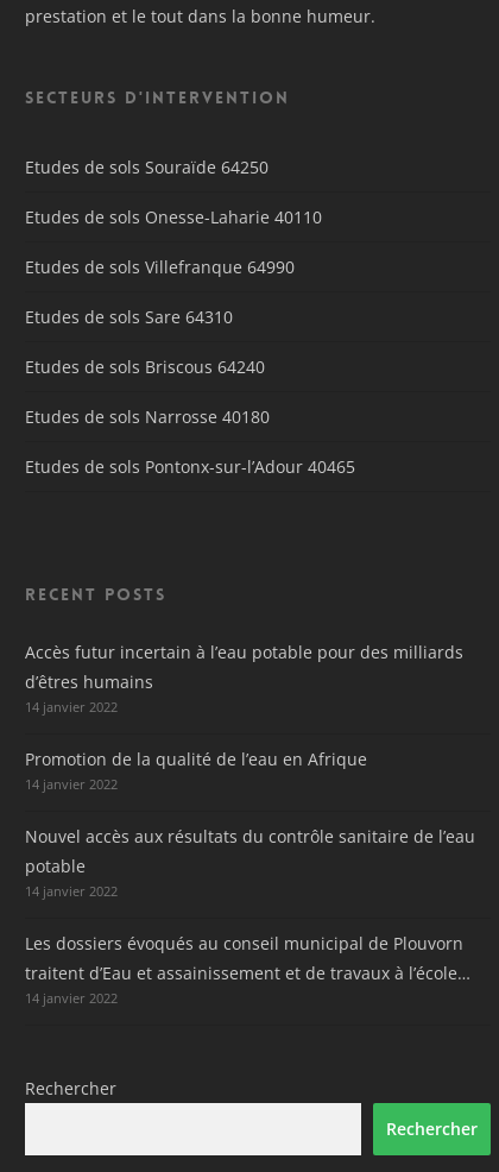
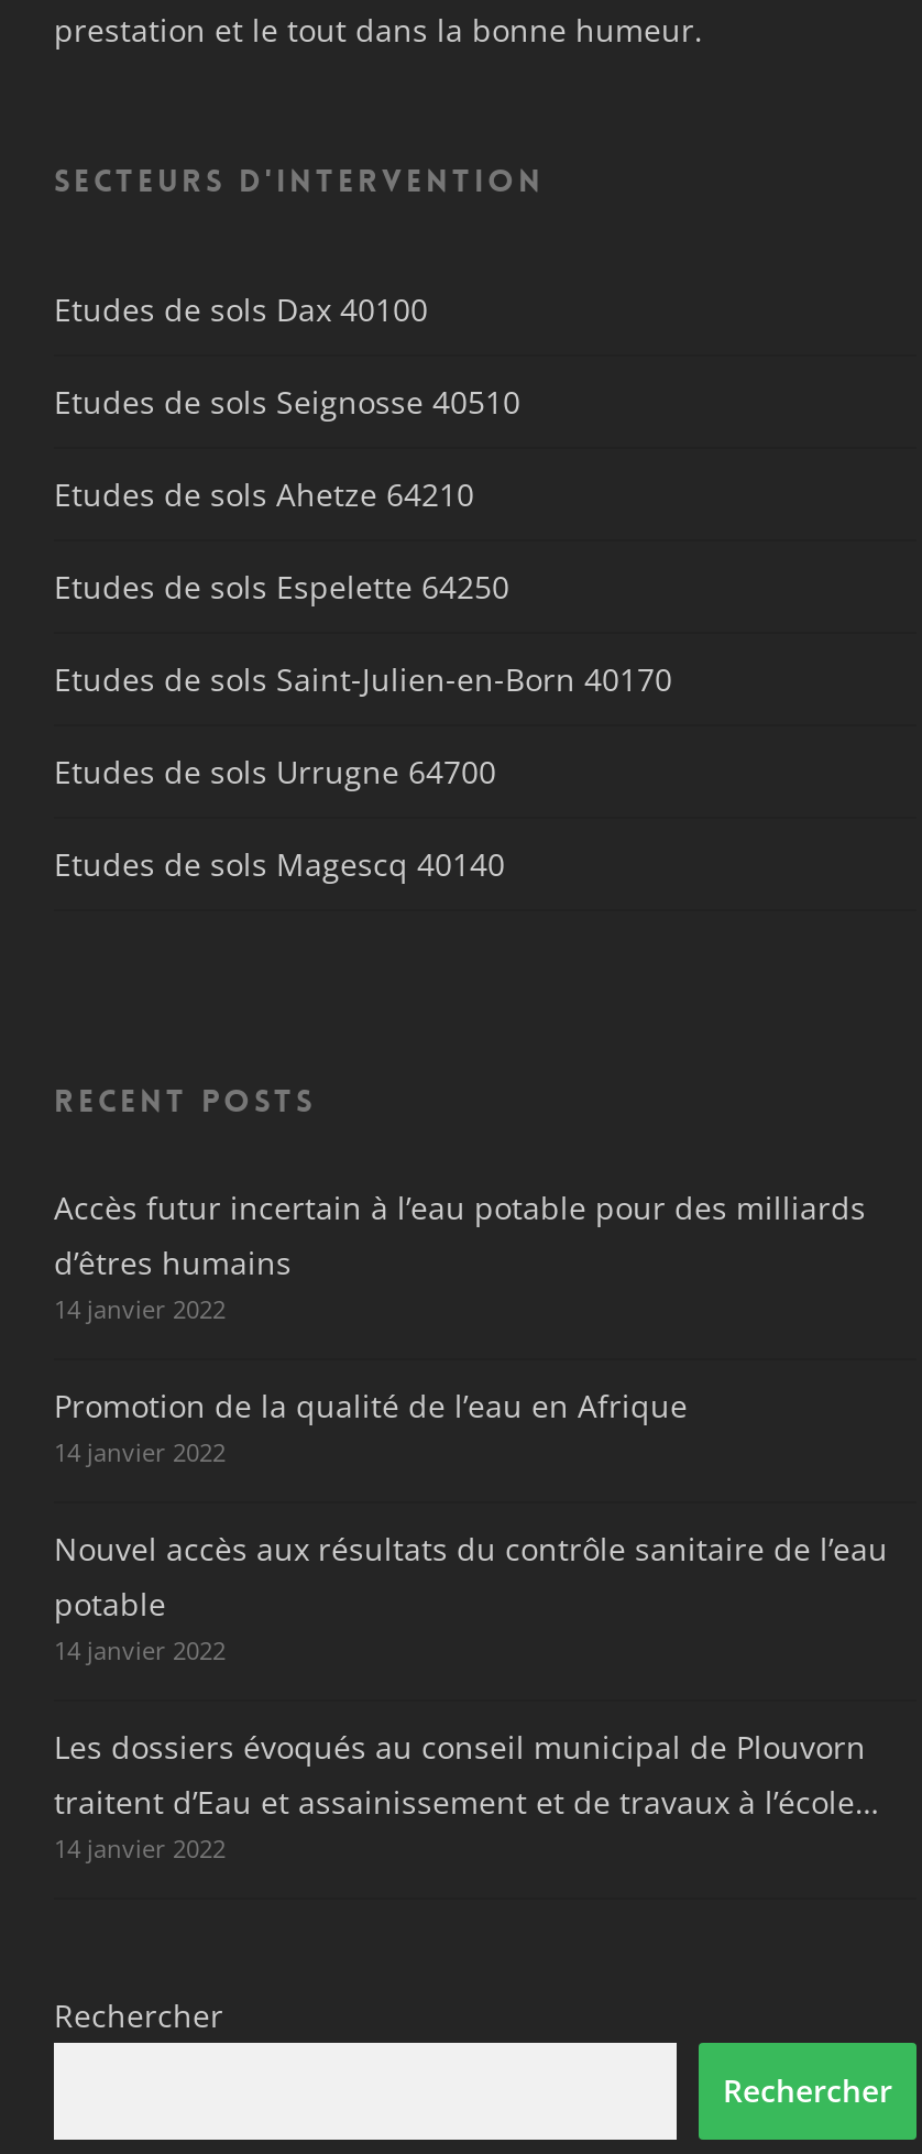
- Etudes de sols Souraïde 64250
+ Etudes de sols Dax 40100

- Etudes de sols Onesse-Laharie 40110
+ Etudes de sols Seignosse 40510

- Etudes de sols Villefranque 64990
+ Etudes de sols Ahetze 64210

- Etudes de sols Sare 64310
+ Etudes de sols Espelette 64250

- Etudes de sols Briscous 64240
+ Etudes de sols Saint-Julien-en-Born 40170

- Etudes de sols Narrosse 40180
+ Etudes de sols Urrugne 64700

- Etudes de sols Pontonx-sur-l’Adour 40465
+ Etudes de sols Magescq 40140
